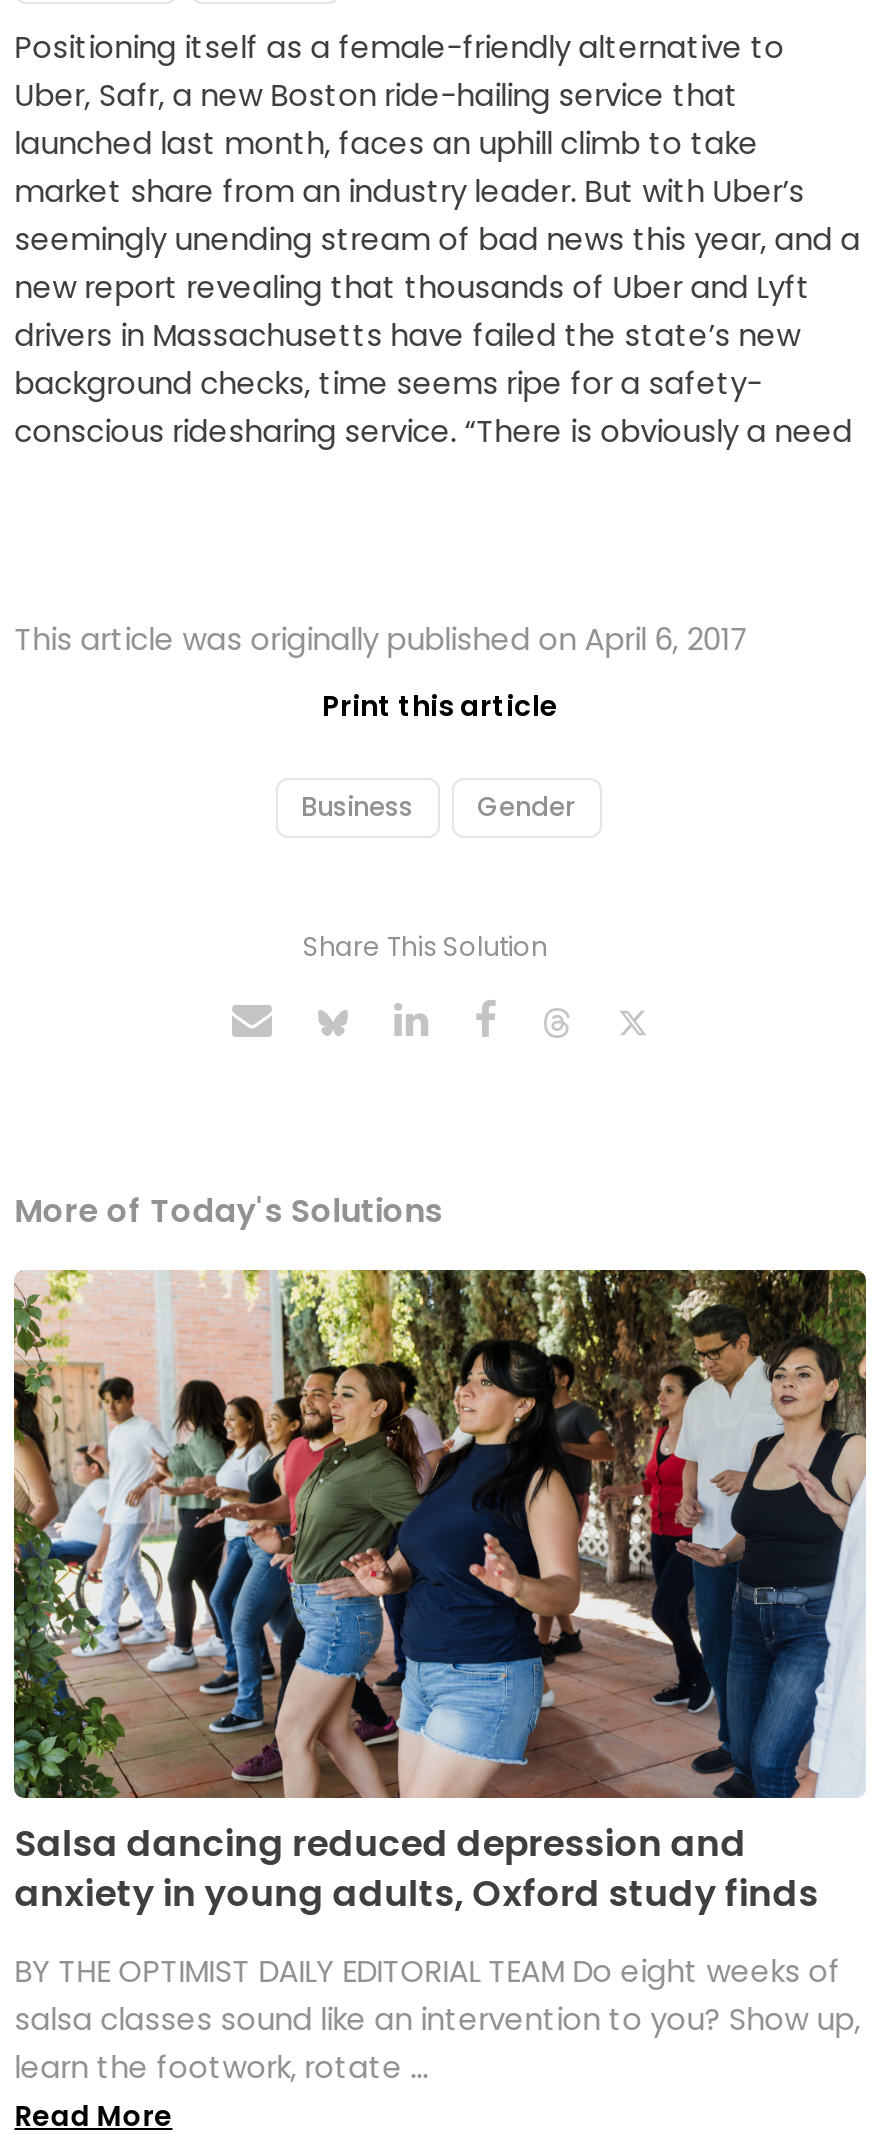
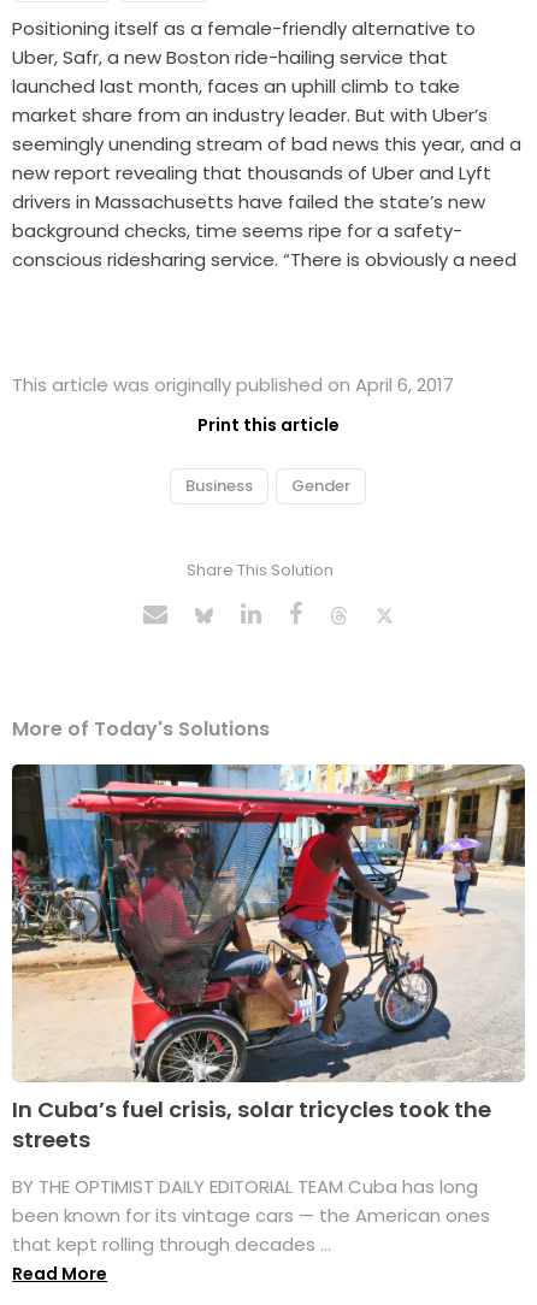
- [image]
- Salsa dancing reduced depression and
- anxiety in young adults, Oxford study finds
+ [image]
+ In Cuba’s fuel crisis, solar tricycles took the
+ streets

- BY THE OPTIMIST DAILY EDITORIAL TEAM Do eight weeks of
- salsa classes sound like an intervention to you? Show up,
- learn the footwork, rotate ...
+ BY THE OPTIMIST DAILY EDITORIAL TEAM Cuba has long
+ been known for its vintage cars — the American ones
+ that kept rolling through decades ...
